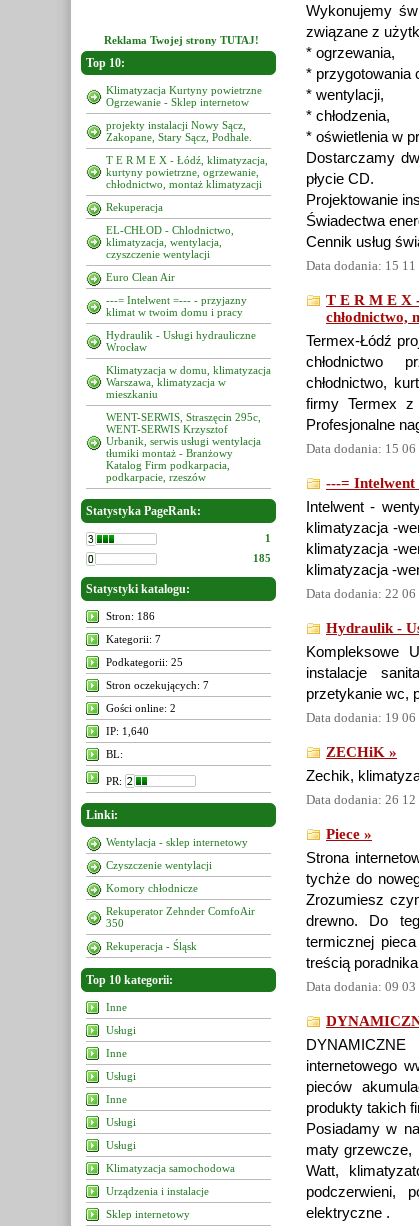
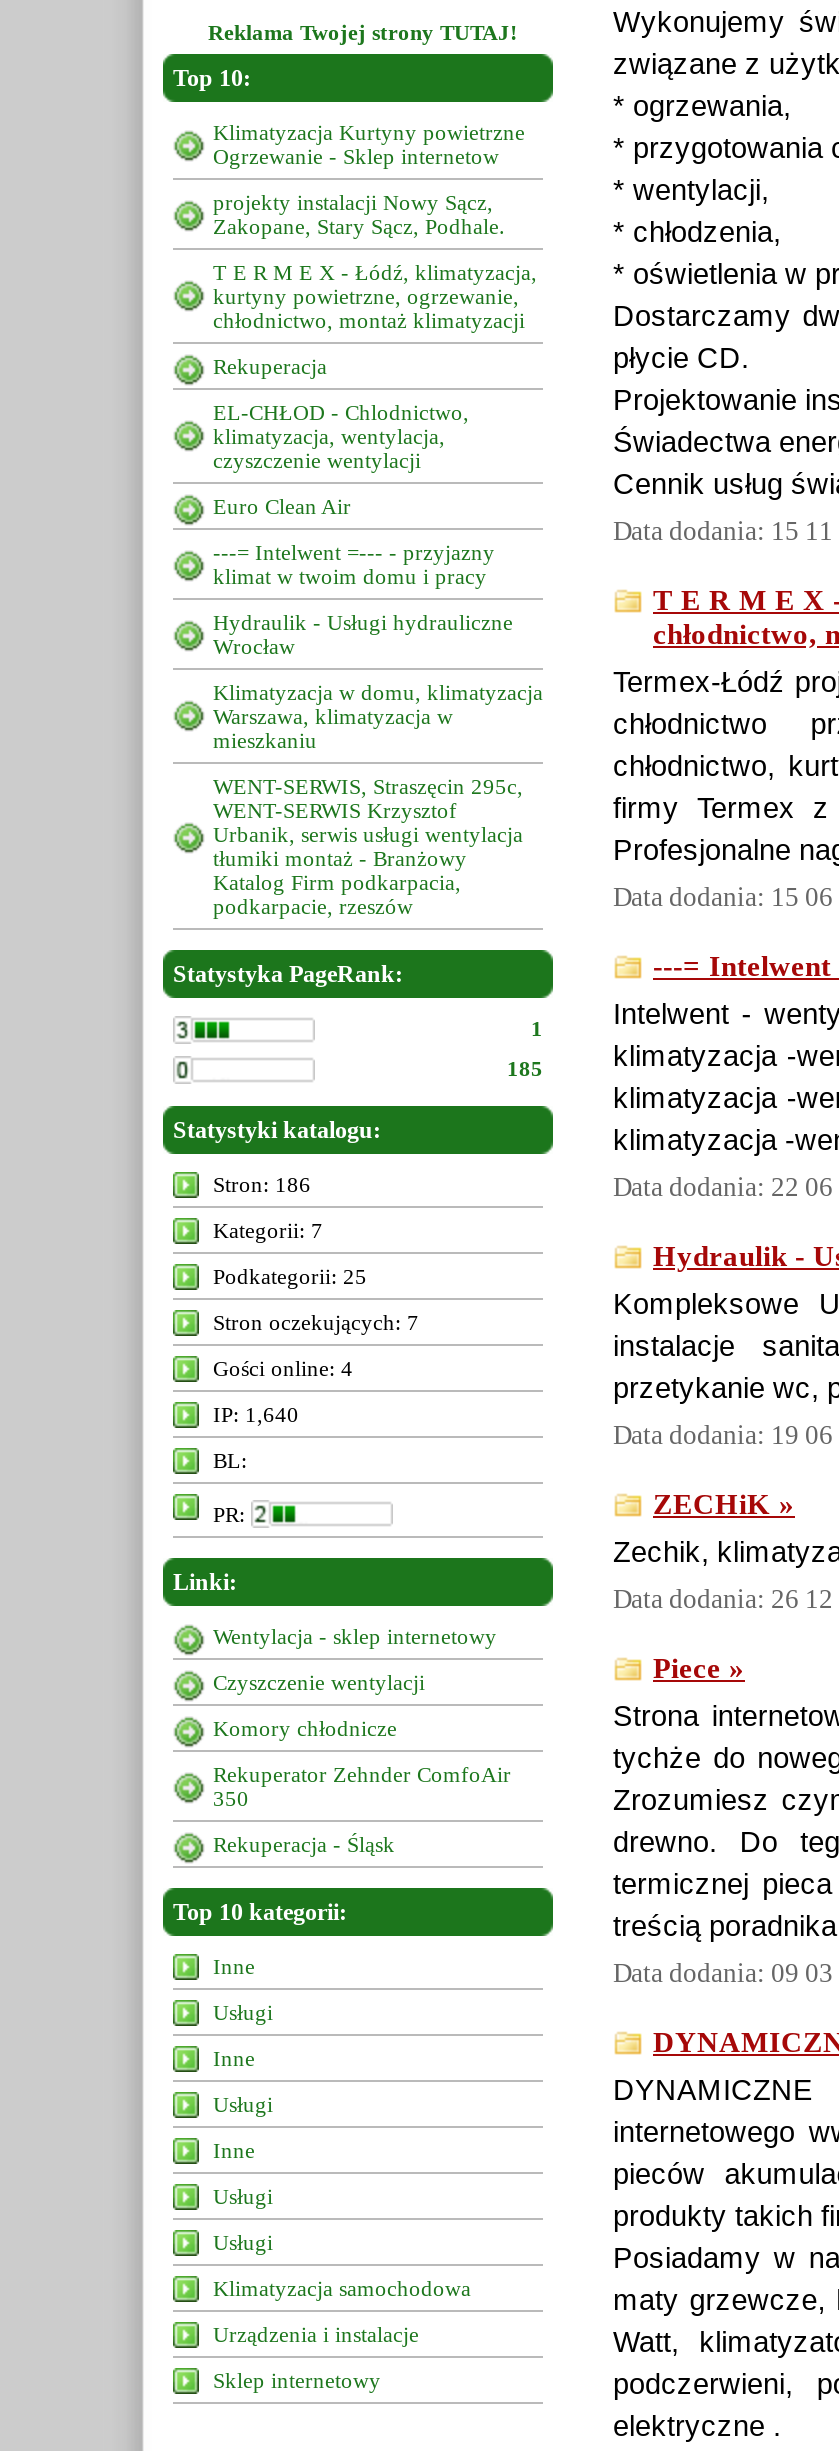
moved up: Reklama Twojej strony TUTAJ! | Top 10: | Klimatyzacja Kurtyny powietrzne | ... | Podkategorii: 25 | Stron oczekujących: 7

- Gości online: 2
+ Gości online: 4

moved up: IP: 1,640 | BL: | PR: | ... | Urządzenia i instalacje | Sklep internetowy
